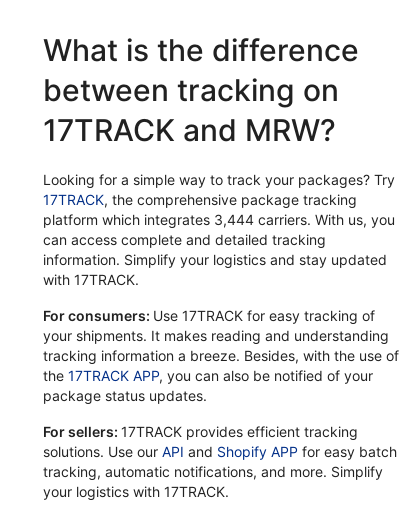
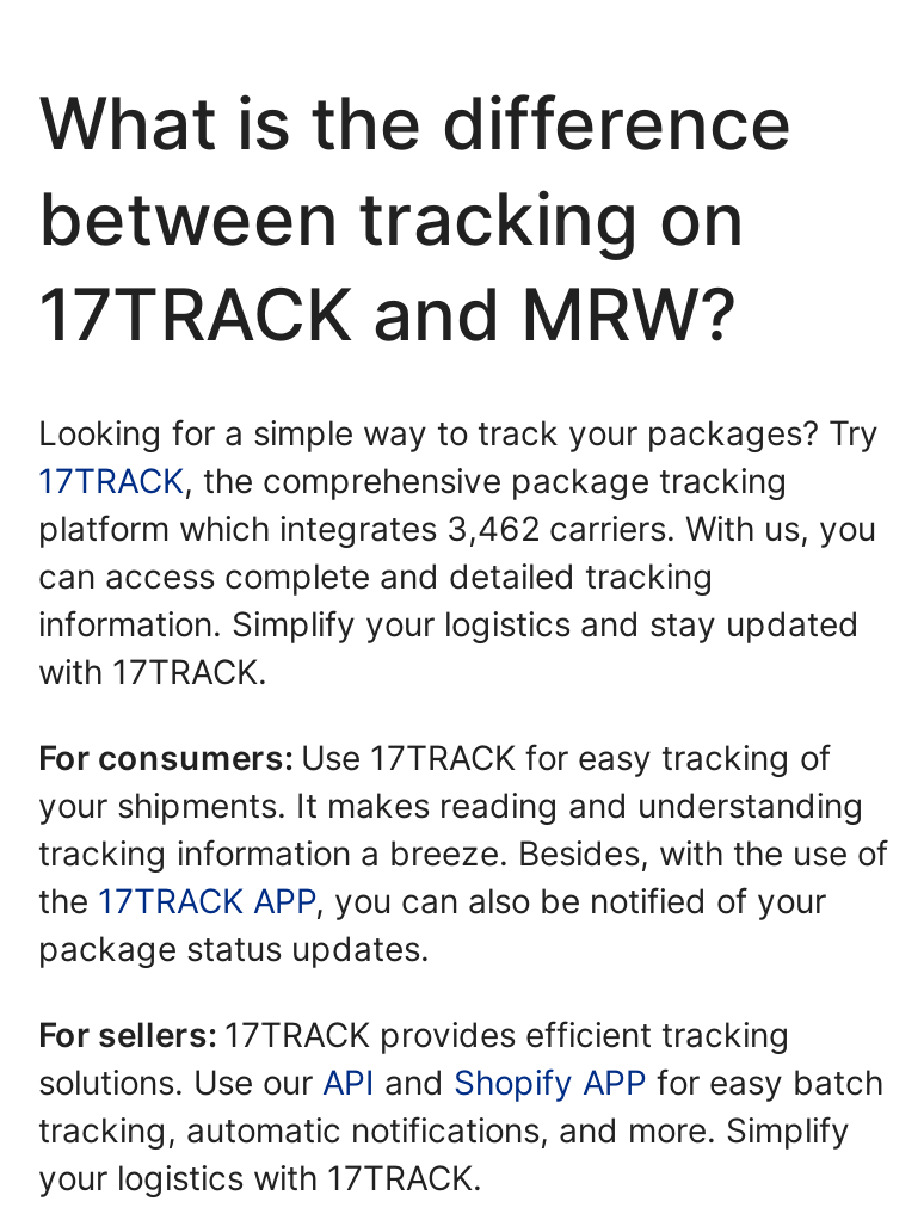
- platform which integrates 3,444 carriers. With us, you
+ platform which integrates 3,462 carriers. With us, you
